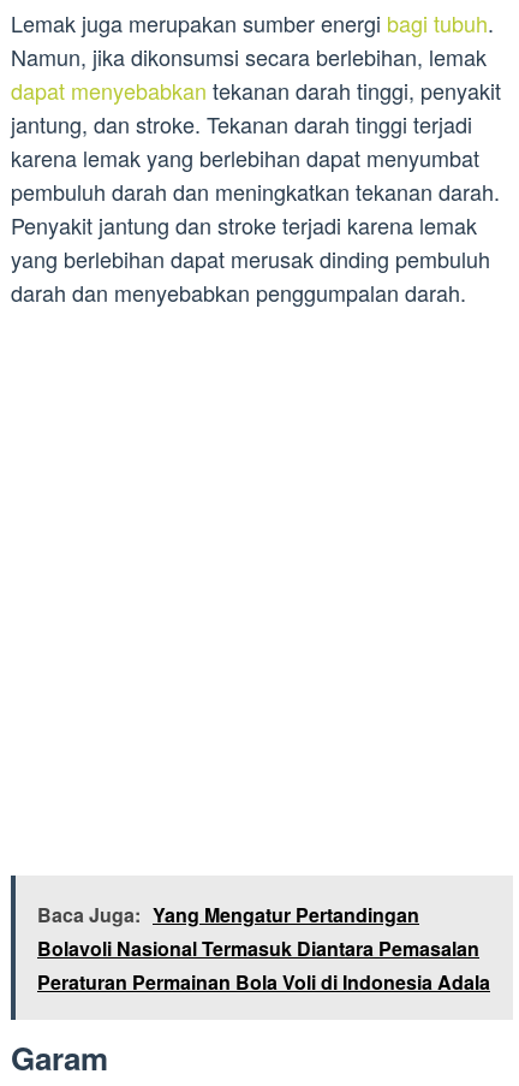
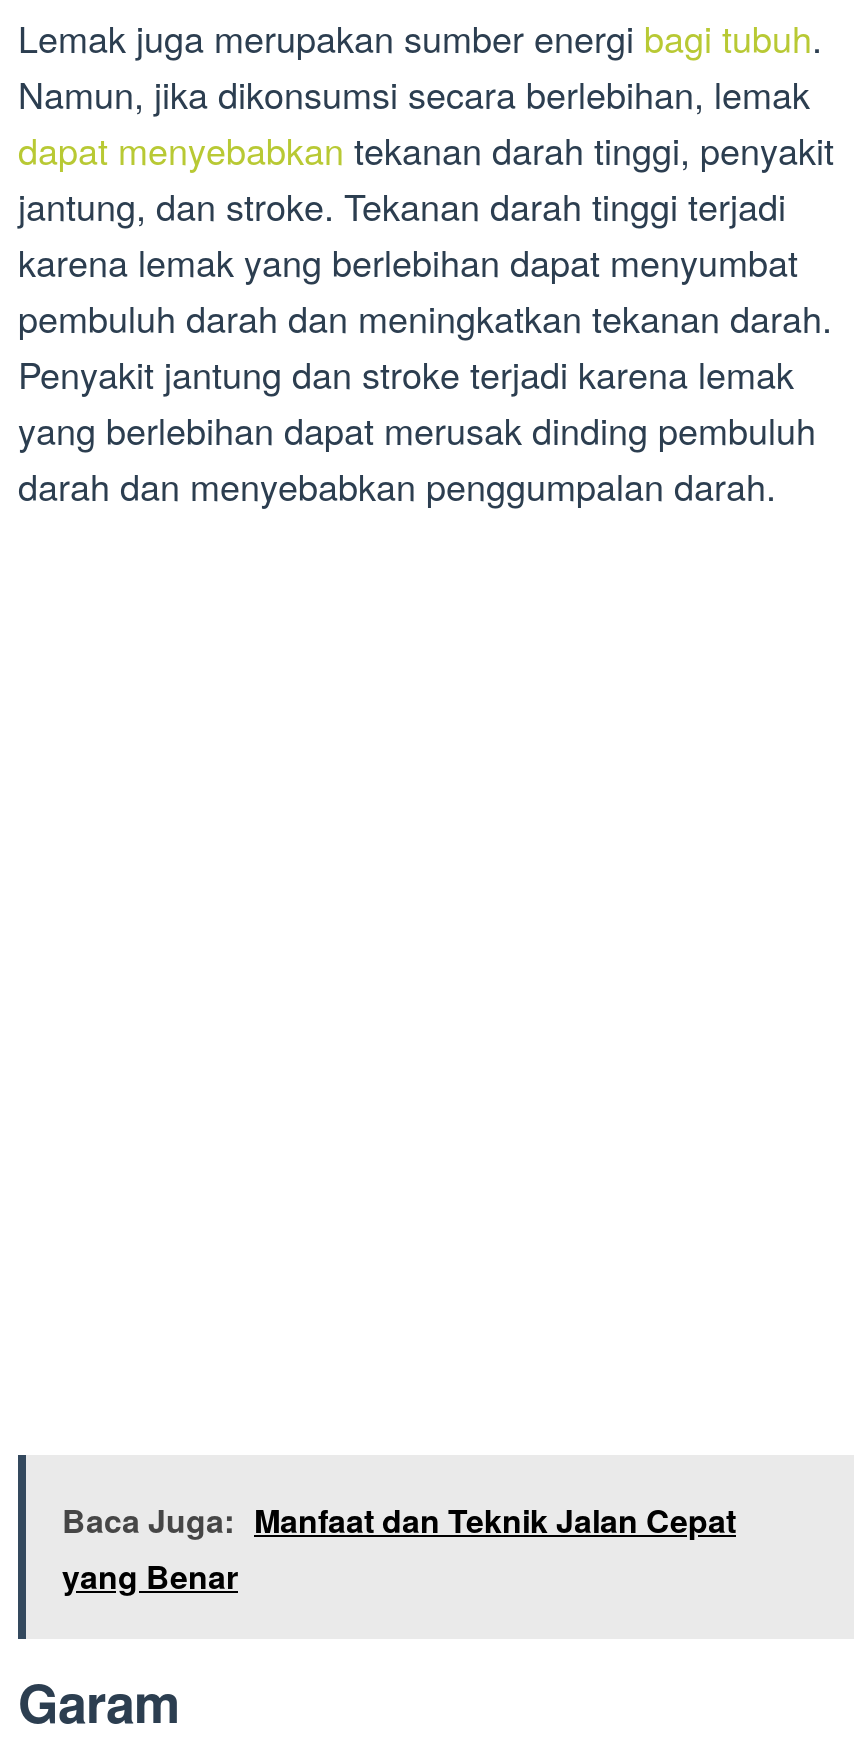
- Baca Juga: Yang Mengatur Pertandingan
- Bolavoli Nasional Termasuk Diantara Pemasalan
- Peraturan Permainan Bola Voli di Indonesia Adala
+ Baca Juga: Manfaat dan Teknik Jalan Cepat
+ yang Benar
